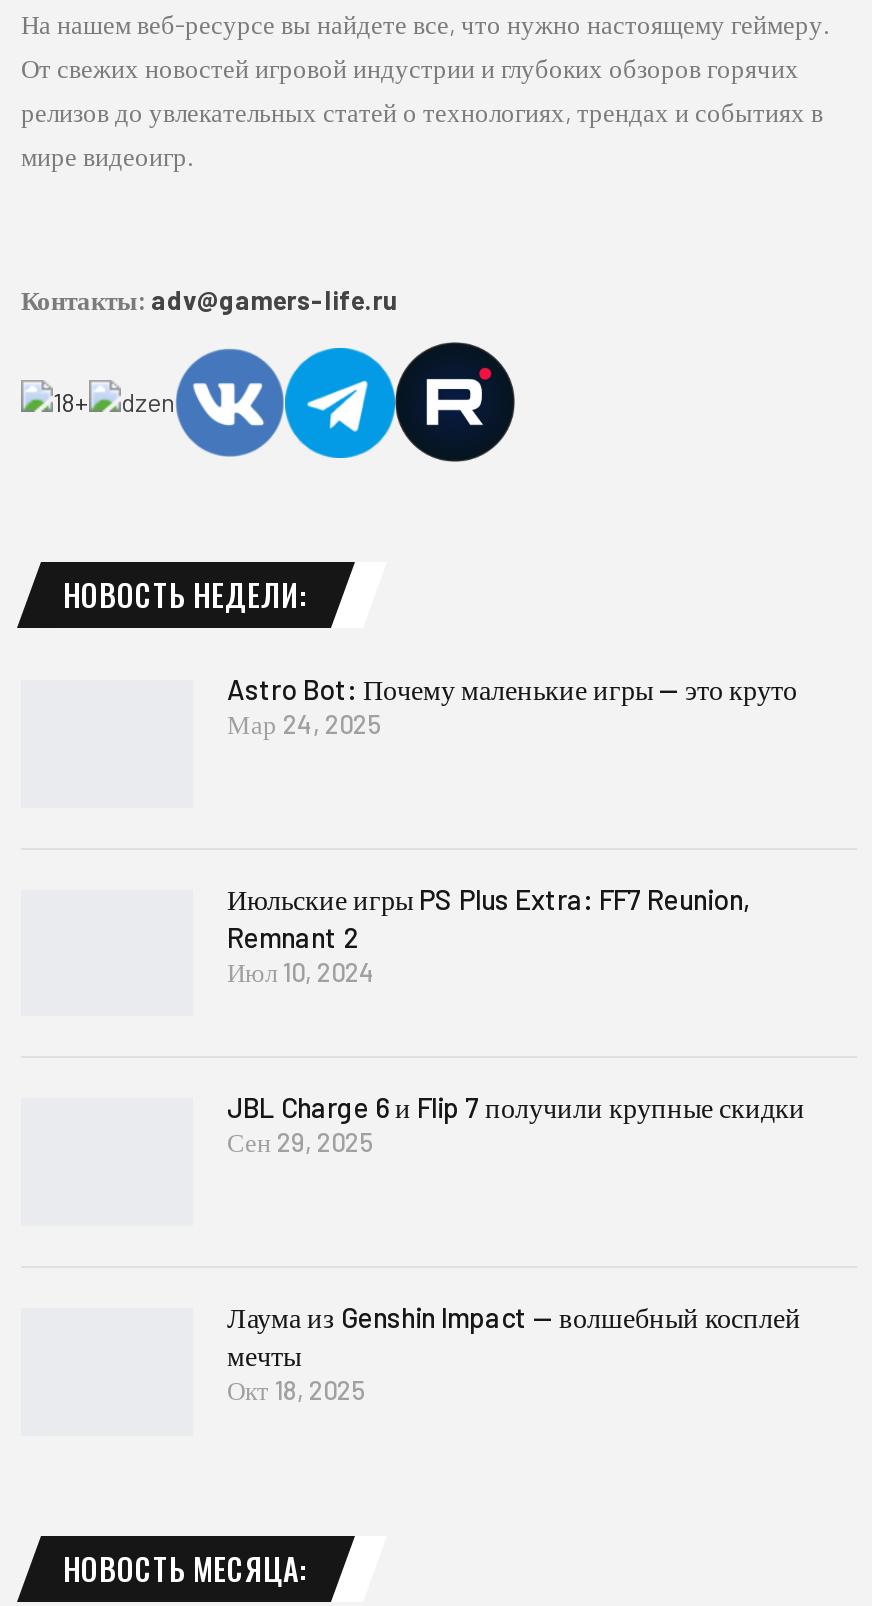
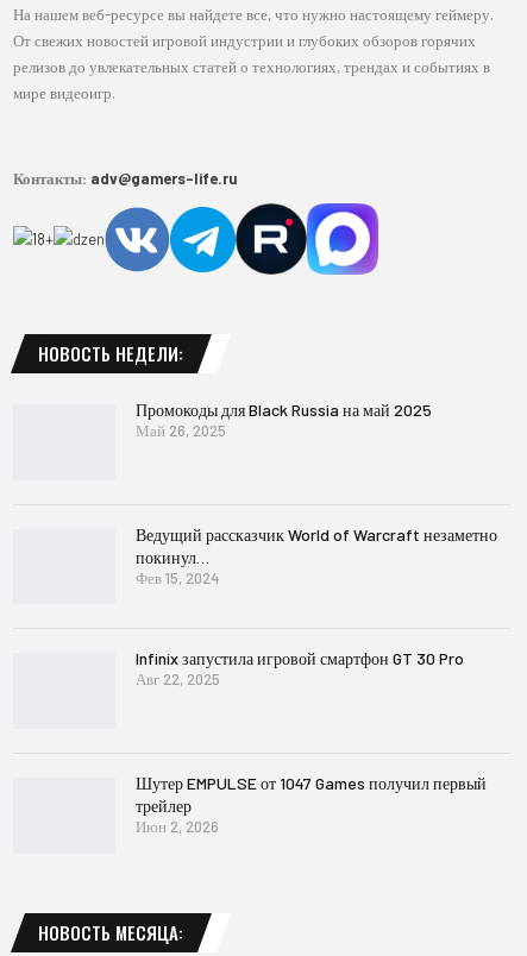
+ [image]

- Astro Bot: Почему маленькие игры — это круто
- Мар 24, 2025
+ Промокоды для Black Russia на май 2025
+ Май 26, 2025

- Июльские игры PS Plus Extra: FF7 Reunion,
- Remnant 2
- Июл 10, 2024
+ Ведущий рассказчик World of Warcraft незаметно
+ покинул…
+ Фев 15, 2024

- JBL Charge 6 и Flip 7 получили крупные скидки
- Сен 29, 2025
+ Infinix запустила игровой смартфон GT 30 Pro
+ Авг 22, 2025

- Лаума из Genshin Impact — волшебный косплей
- мечты
- Окт 18, 2025
+ Шутер EMPULSE от 1047 Games получил первый
+ трейлер
+ Июн 2, 2026
